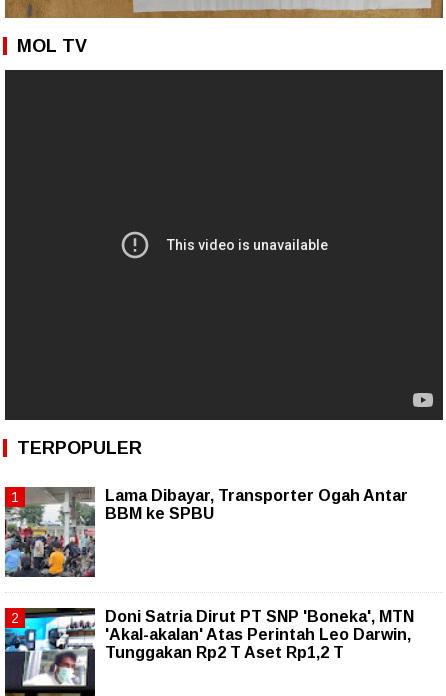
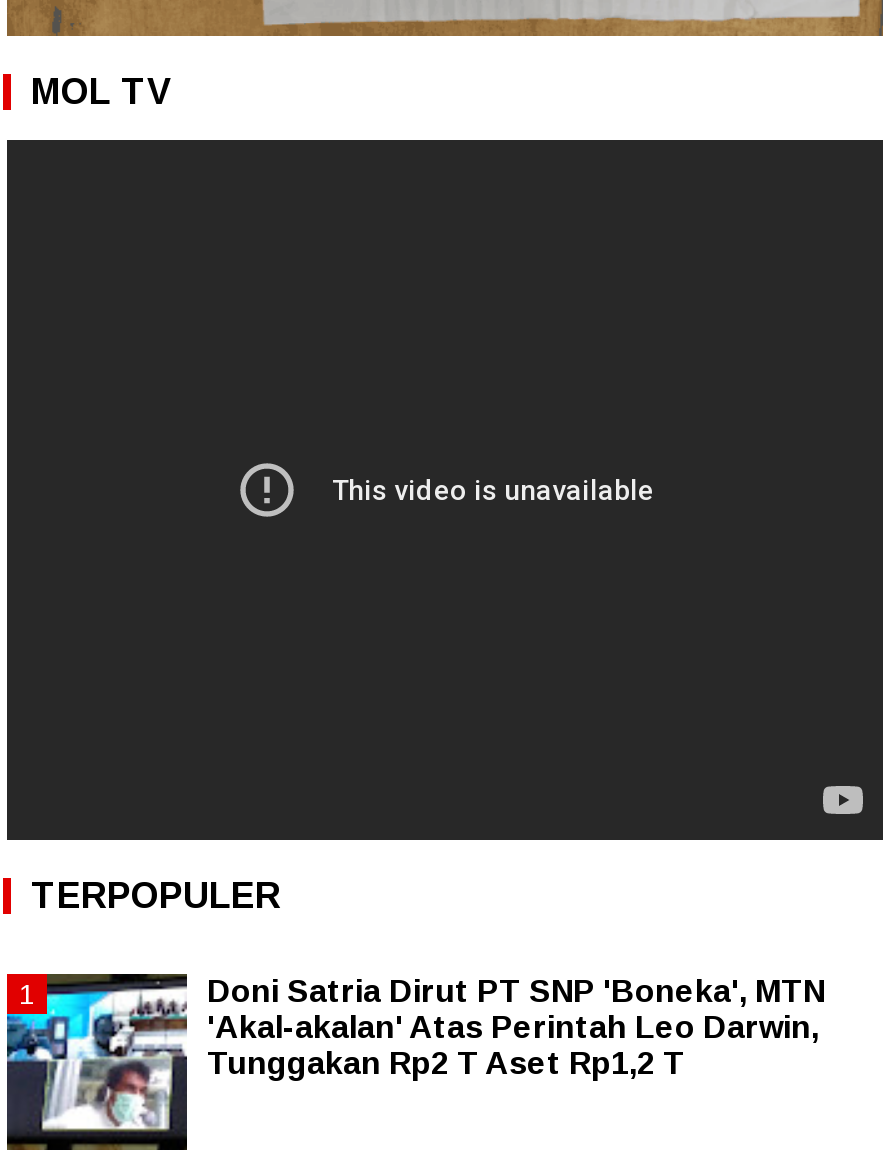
- [image]
- Lama Dibayar, Transporter Ogah Antar
- BBM ke SPBU
